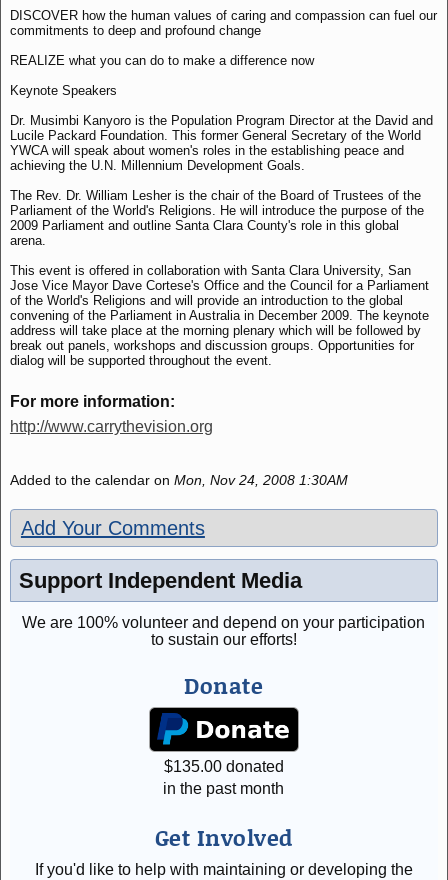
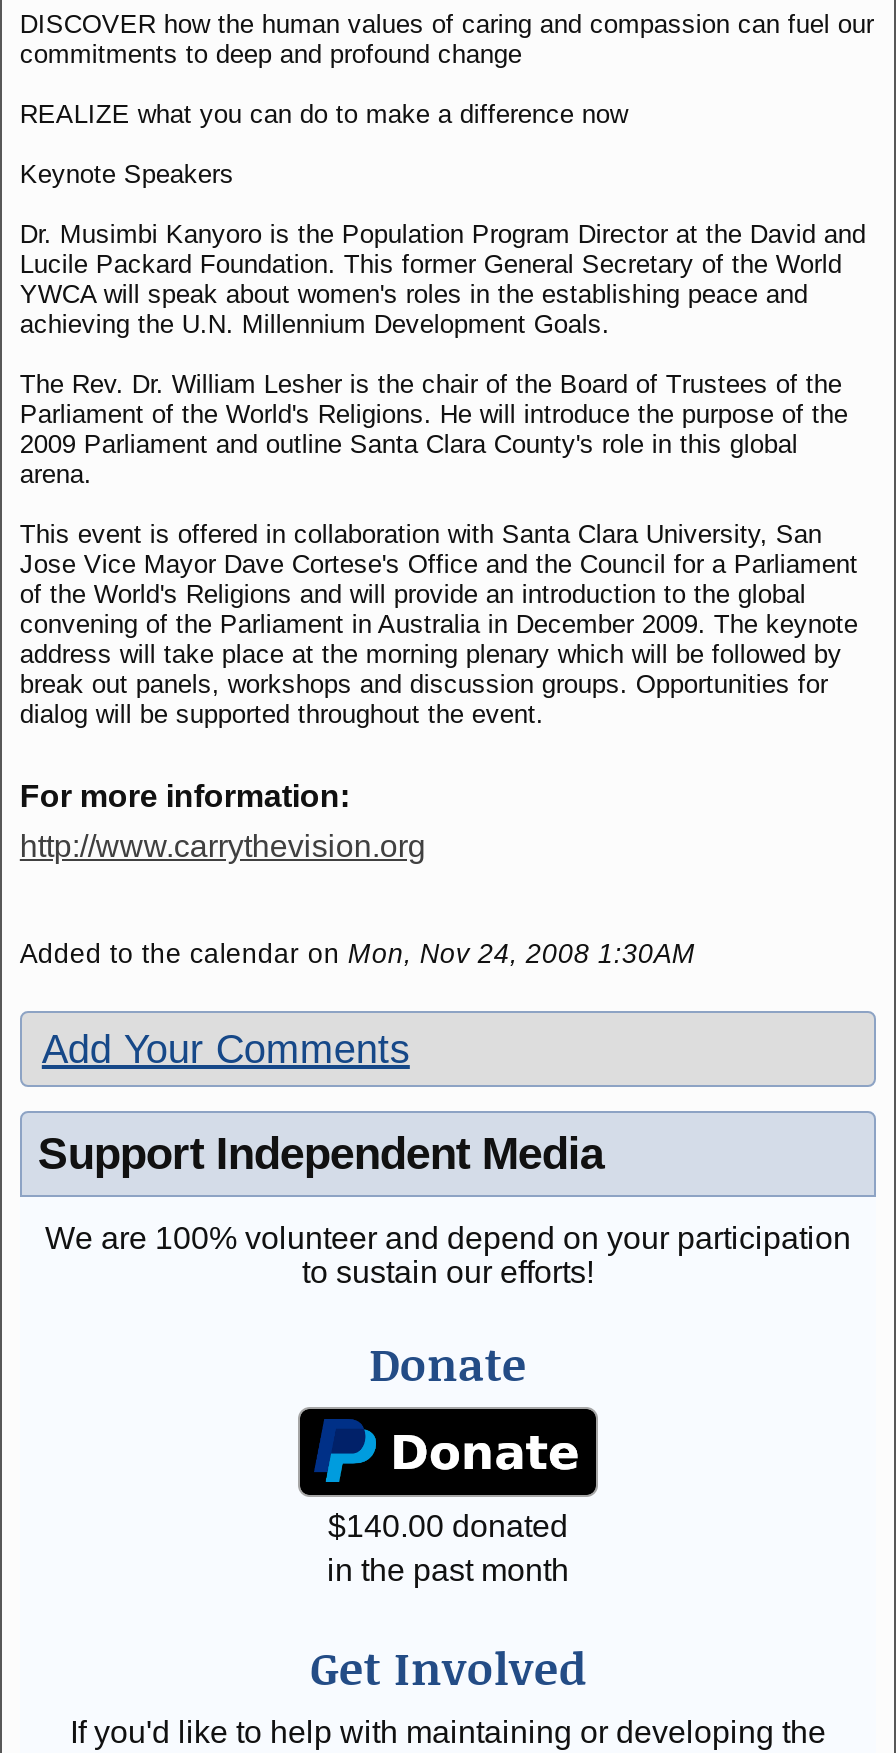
- $135.00 donated
+ $140.00 donated
